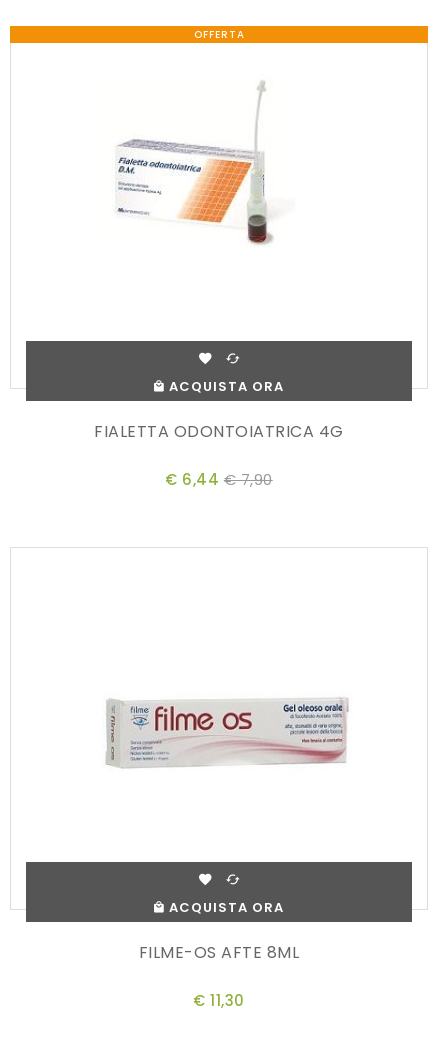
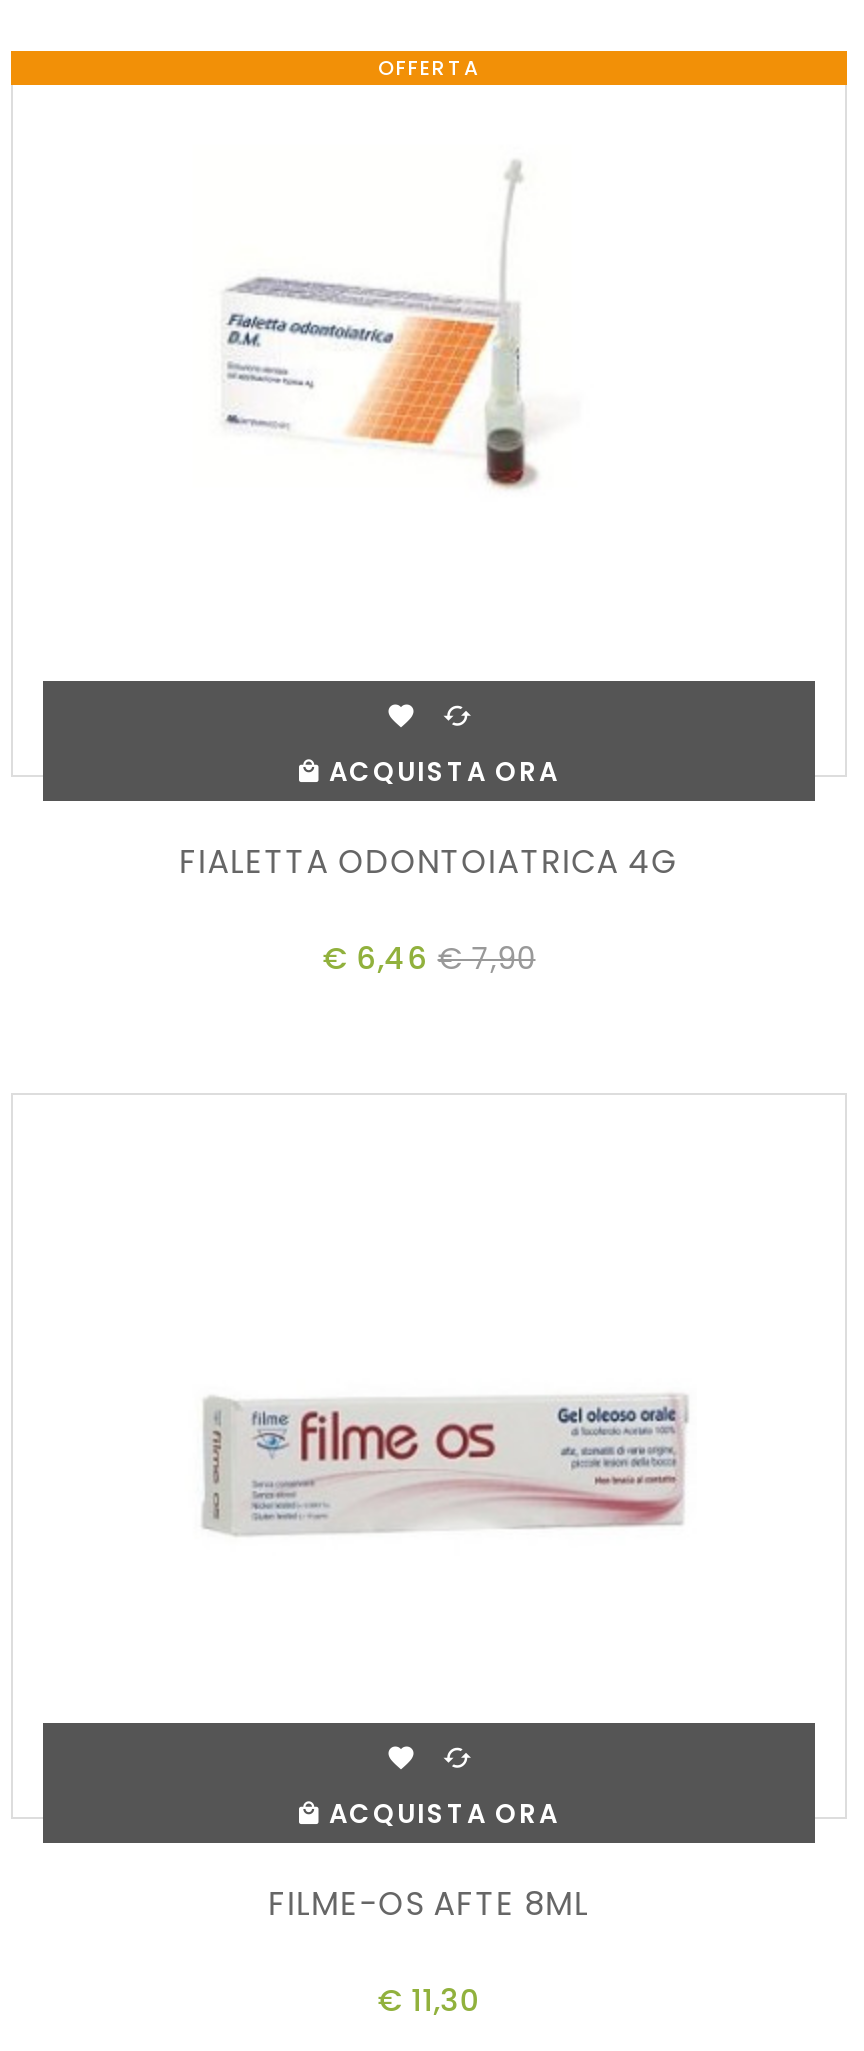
- € 6,44 € 7,90
+ € 6,46 € 7,90
